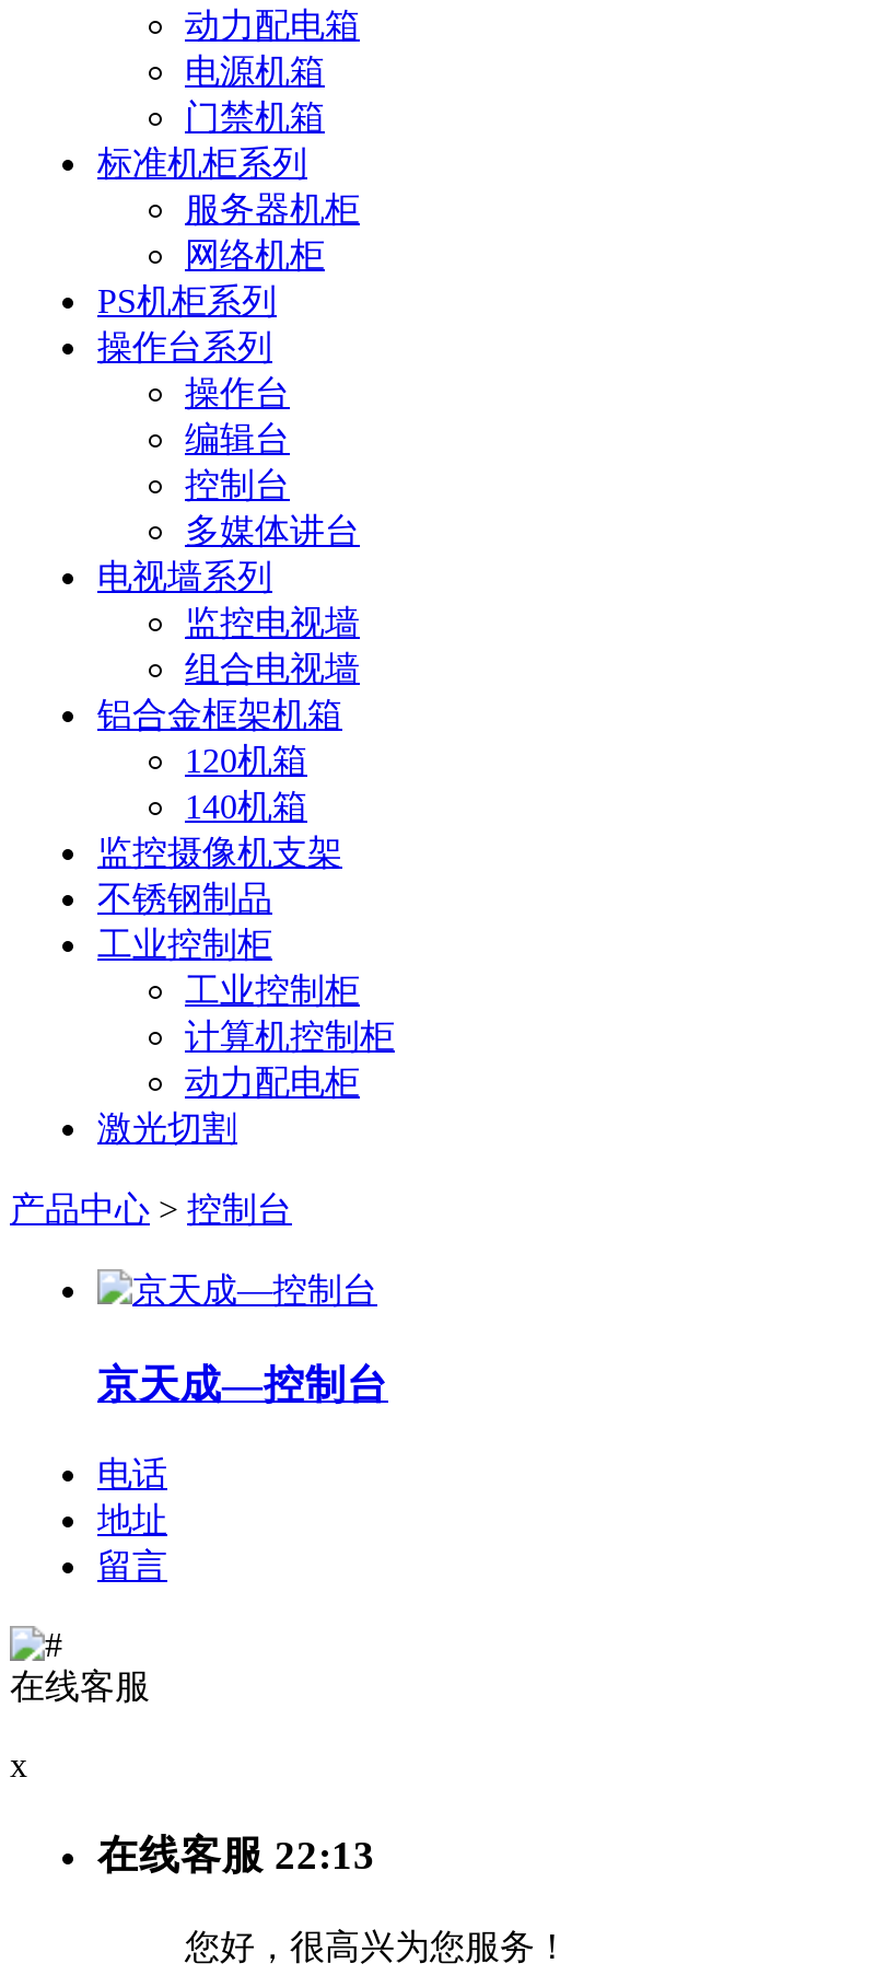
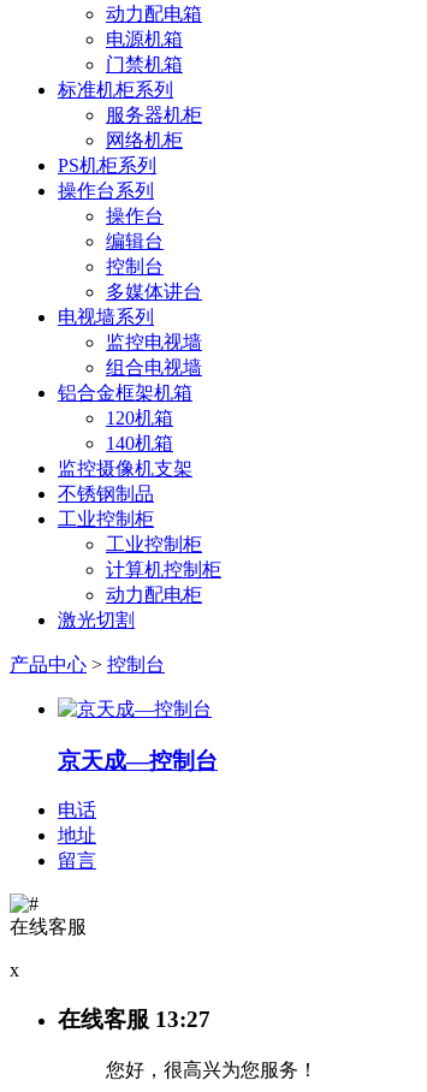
- 在线客服22:13
+ 在线客服13:27
